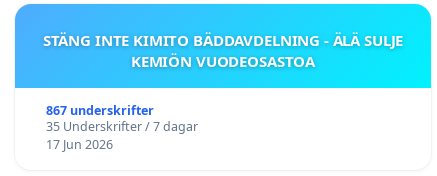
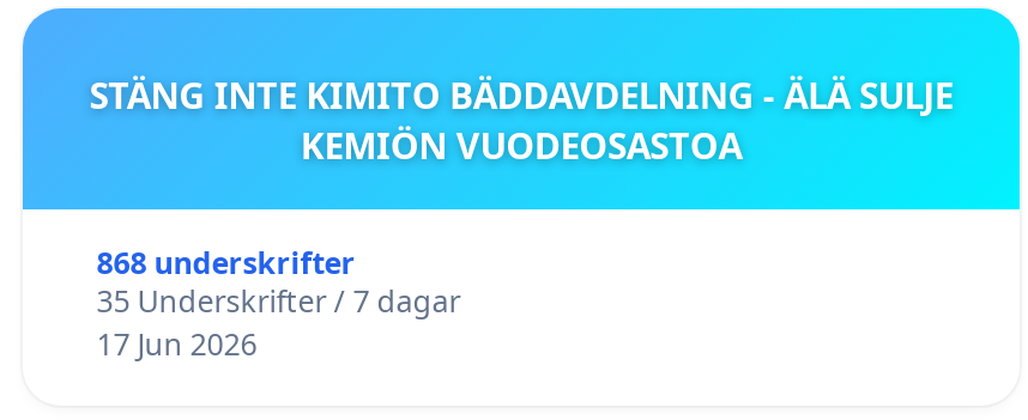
- 867 underskrifter
+ 868 underskrifter
